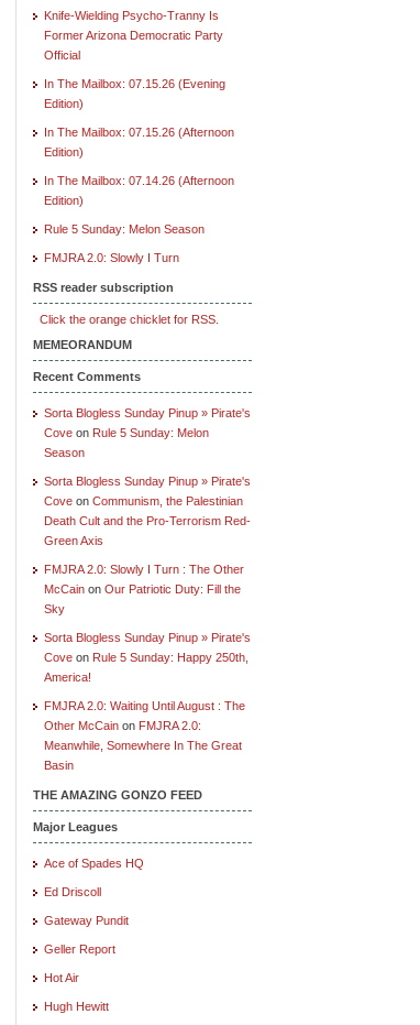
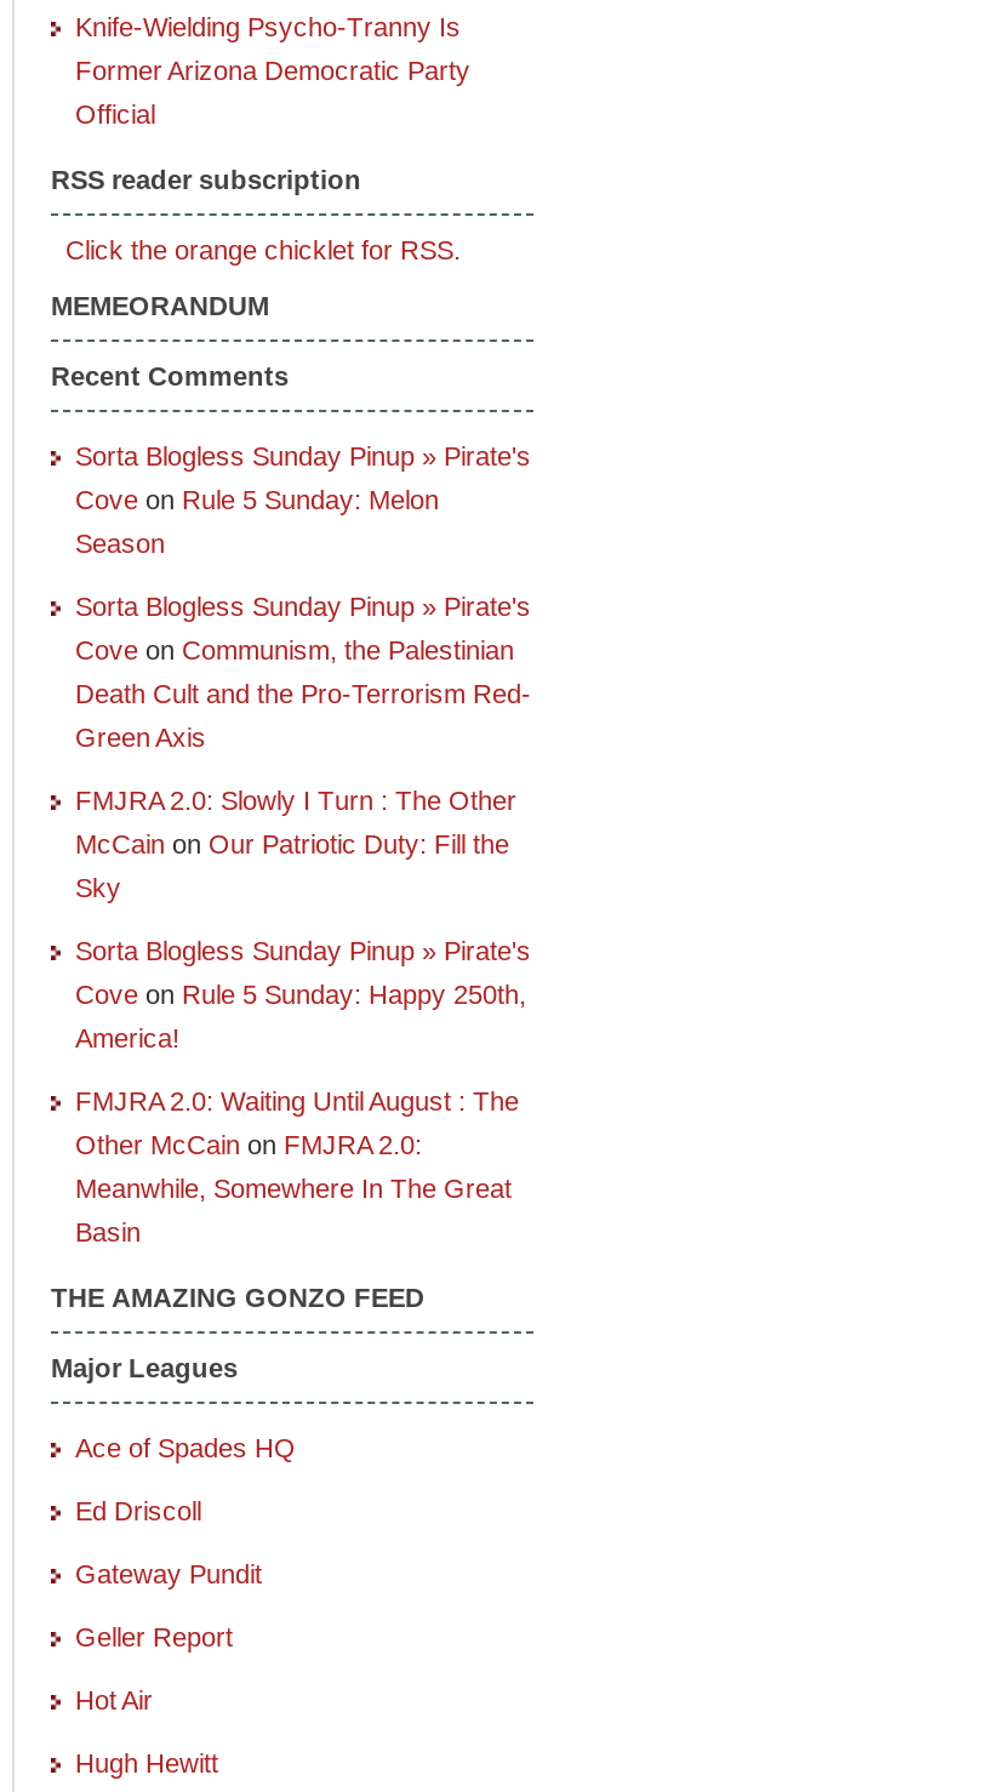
- In The Mailbox: 07.15.26 (Evening
- Edition)
- In The Mailbox: 07.15.26 (Afternoon
- Edition)
- In The Mailbox: 07.14.26 (Afternoon
- Edition)
- Rule 5 Sunday: Melon Season
- FMJRA 2.0: Slowly I Turn
